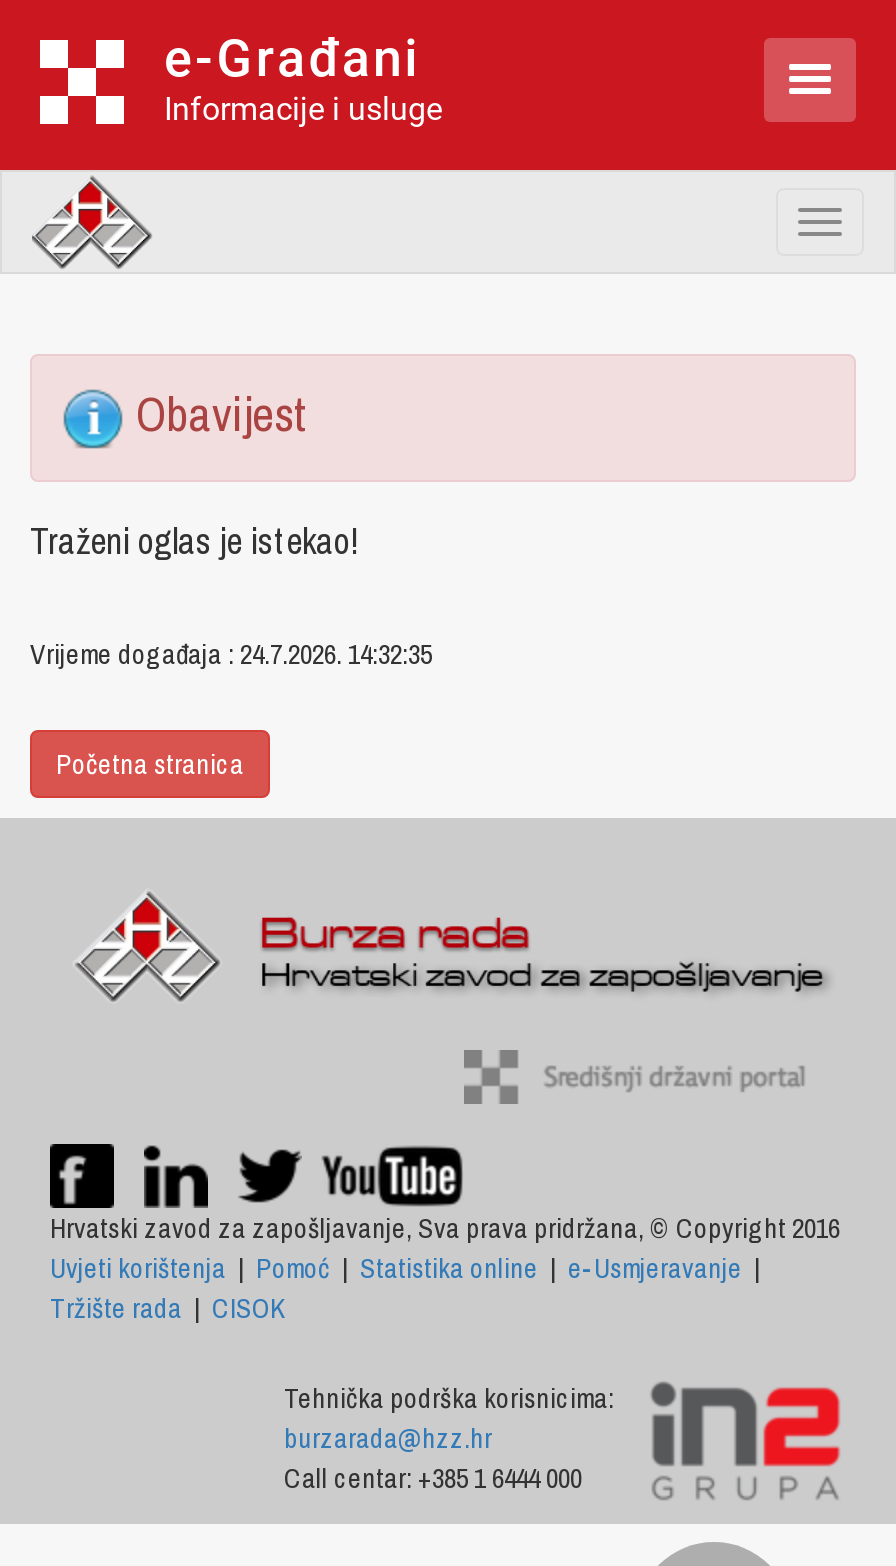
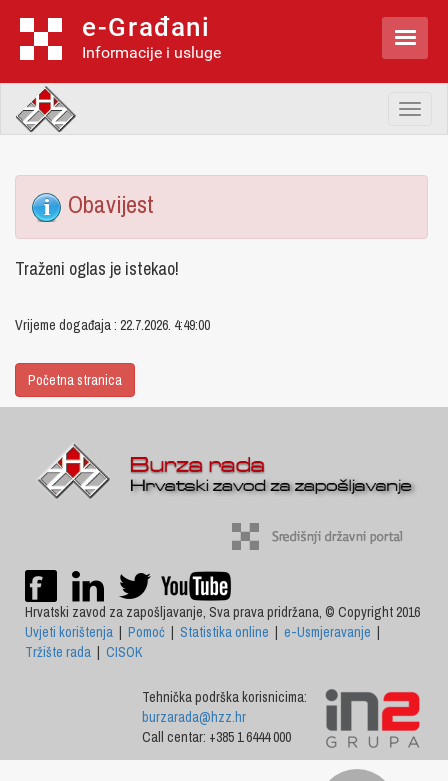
- Vrijeme događaja : 24.7.2026. 14:32:35
+ Vrijeme događaja : 22.7.2026. 4:49:00
